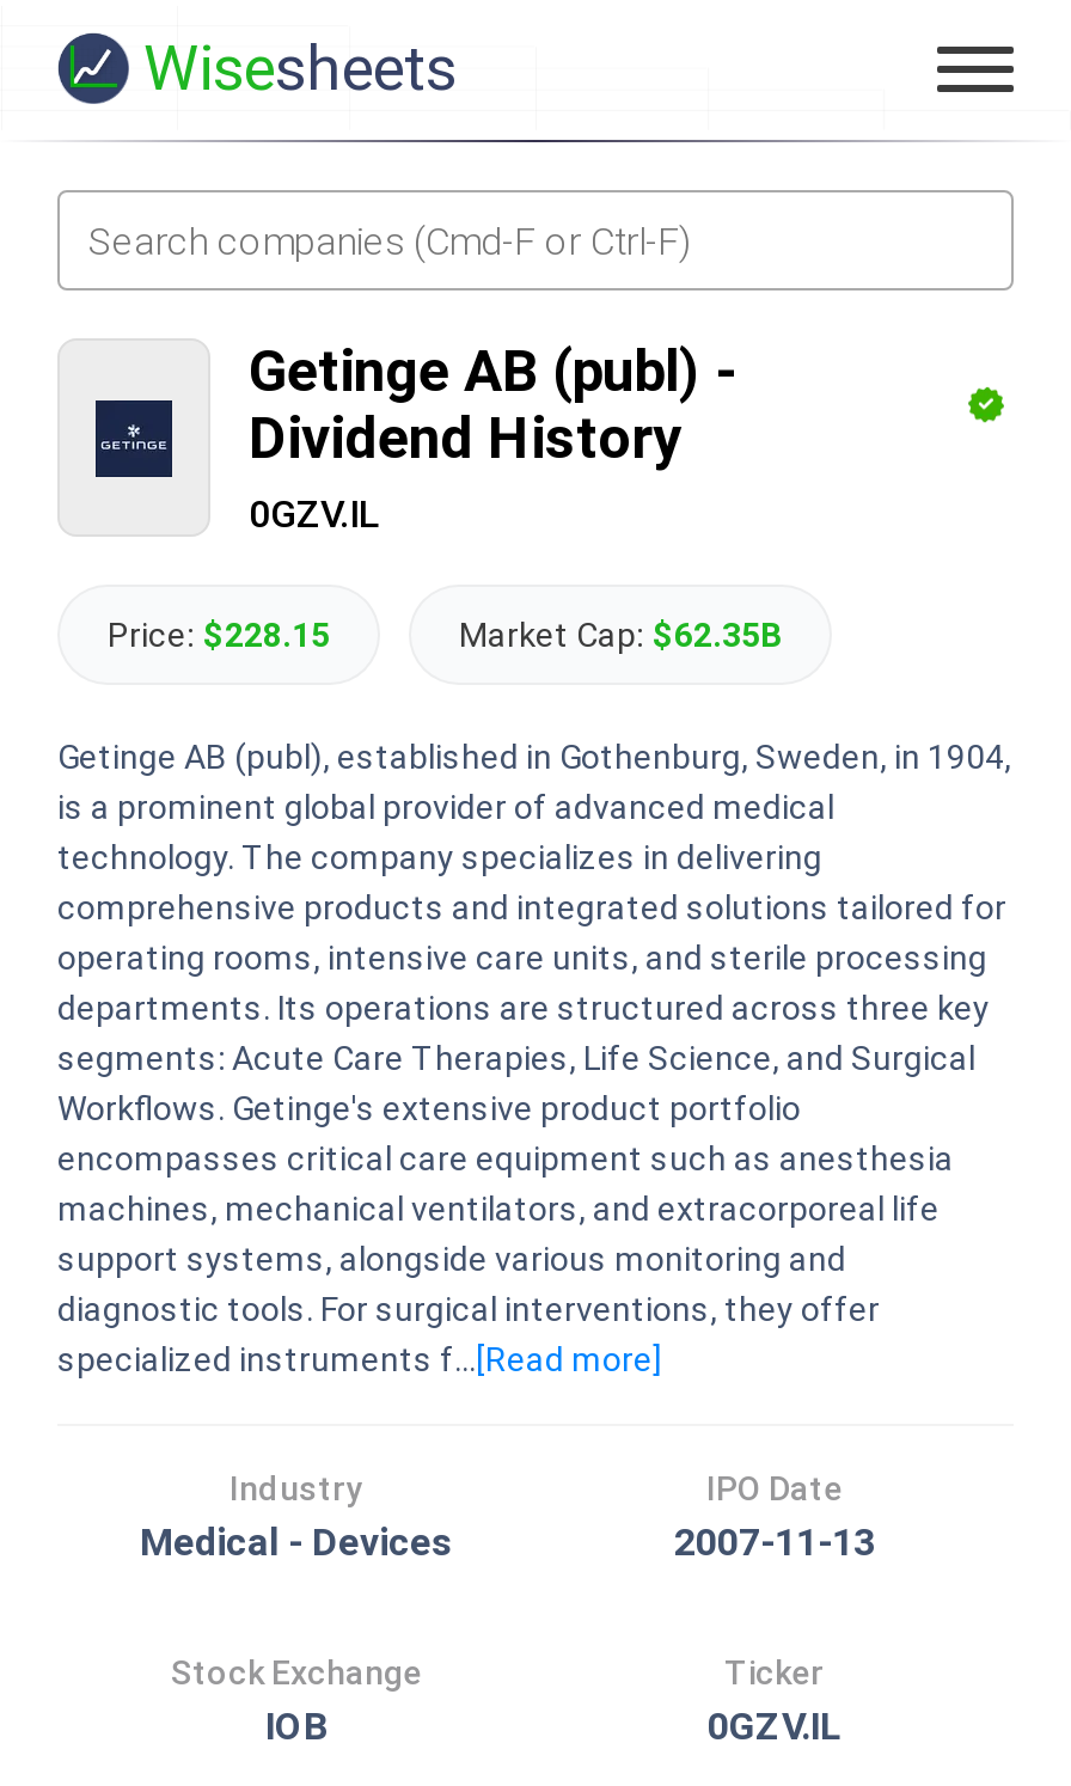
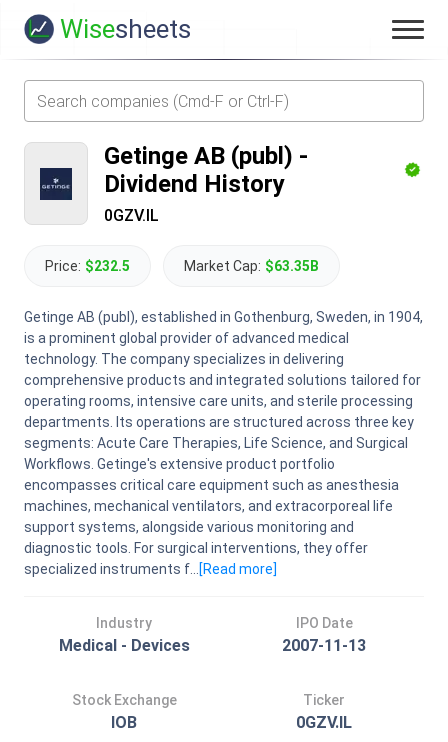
- Price: $228.15
+ Price: $232.5

- Market Cap: $62.35B
+ Market Cap: $63.35B
